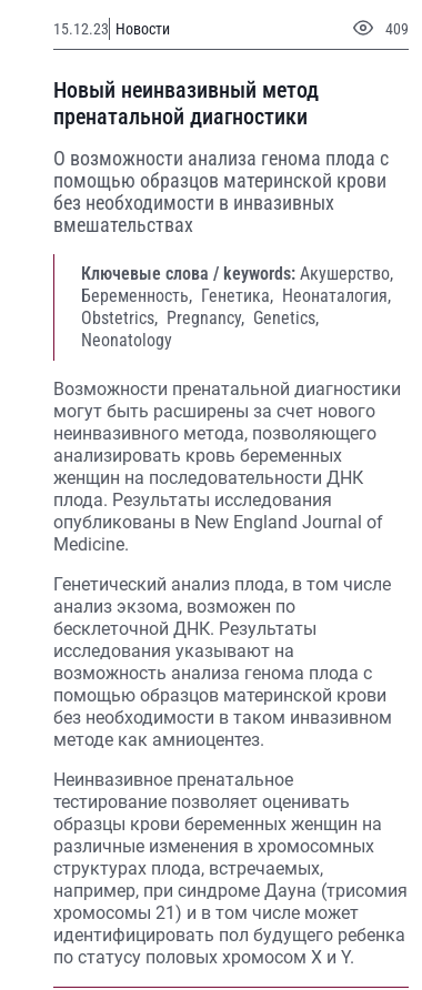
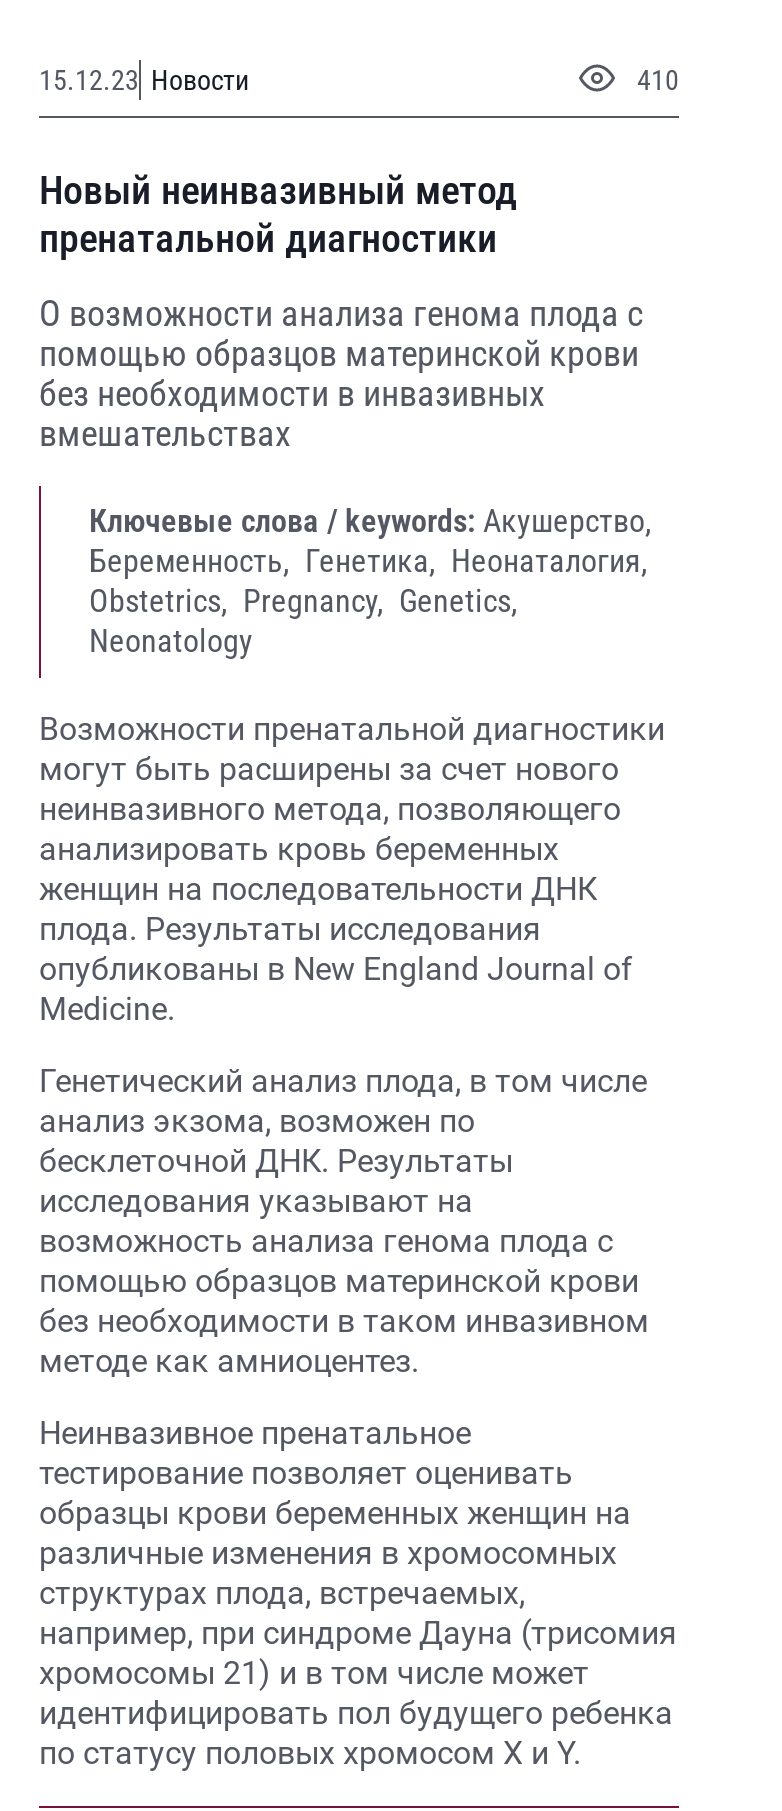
- 409
+ 410
